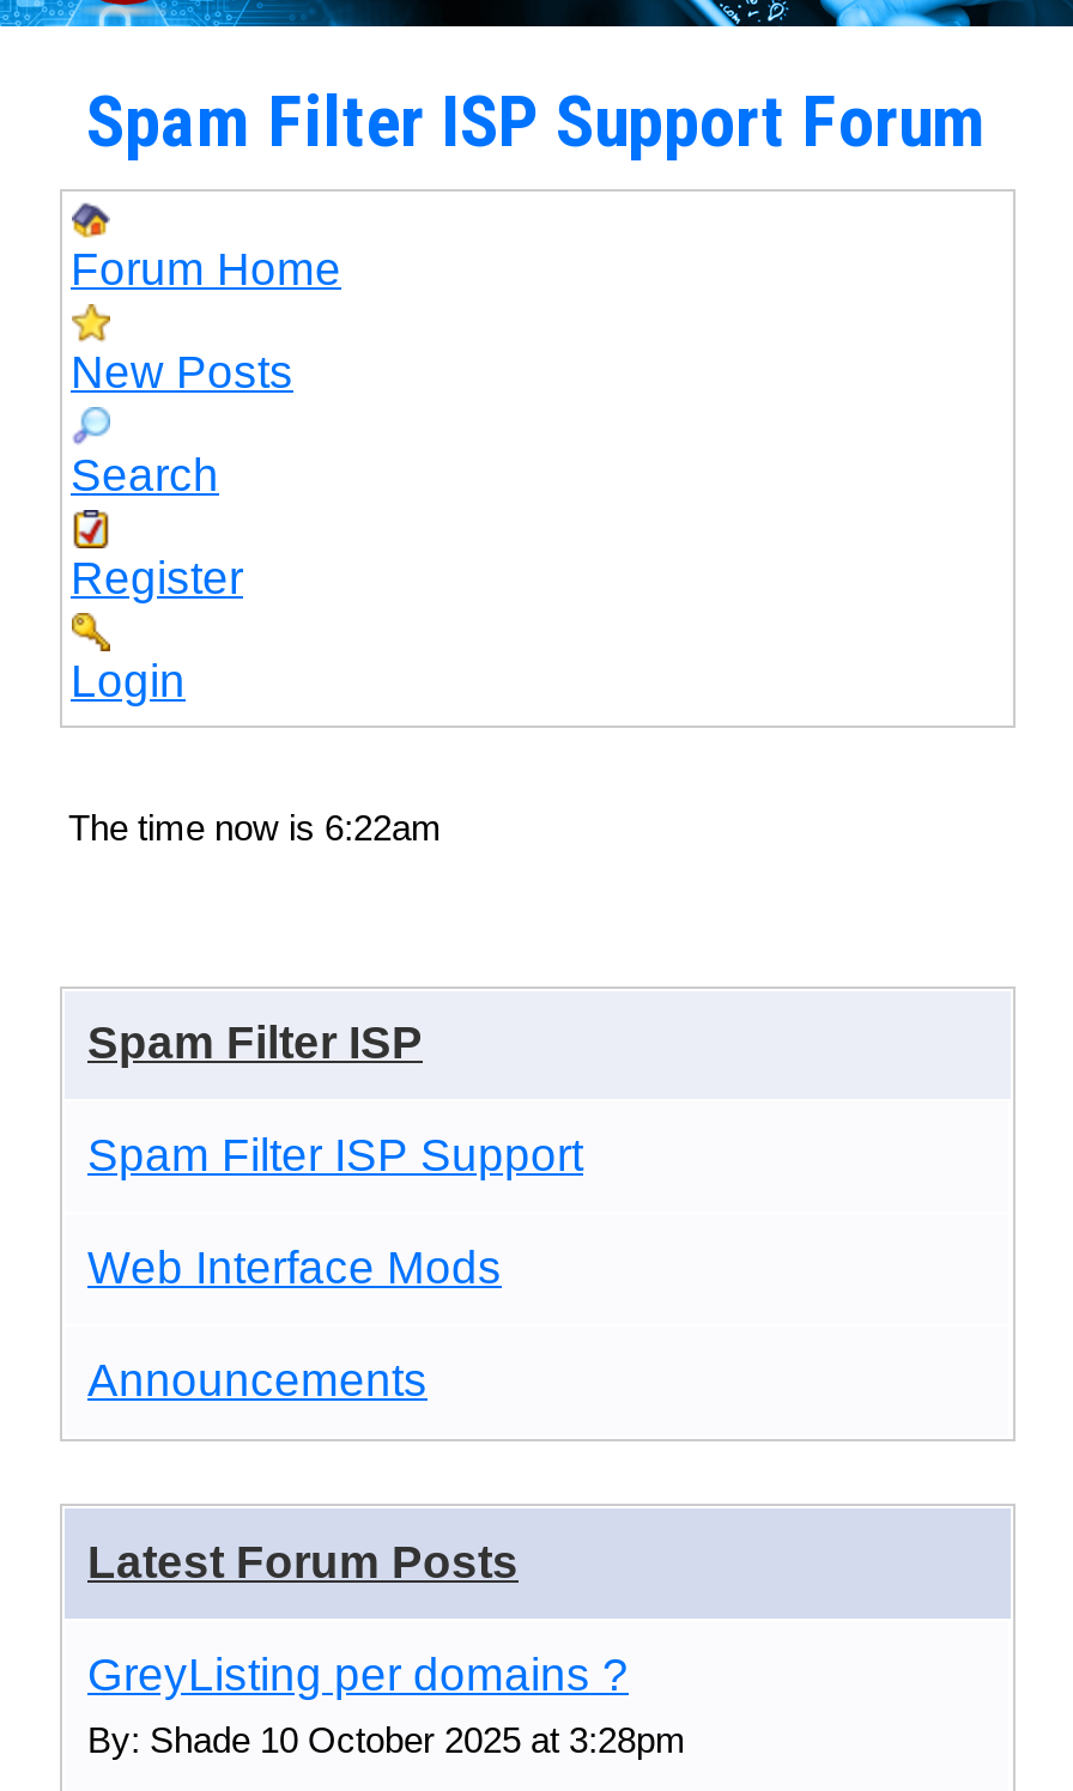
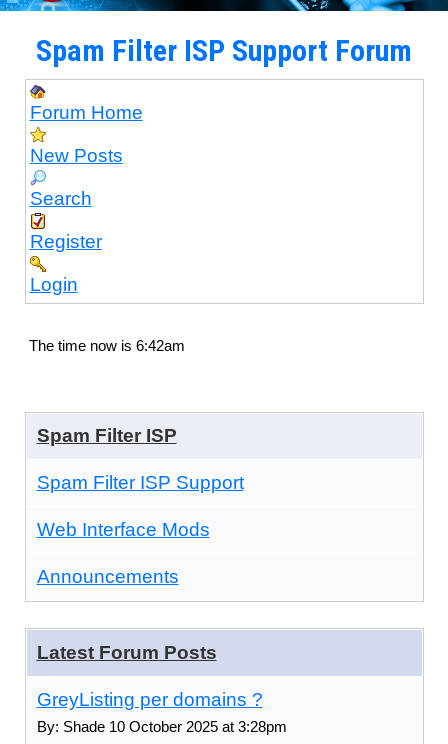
- The time now is 6:22am
+ The time now is 6:42am
